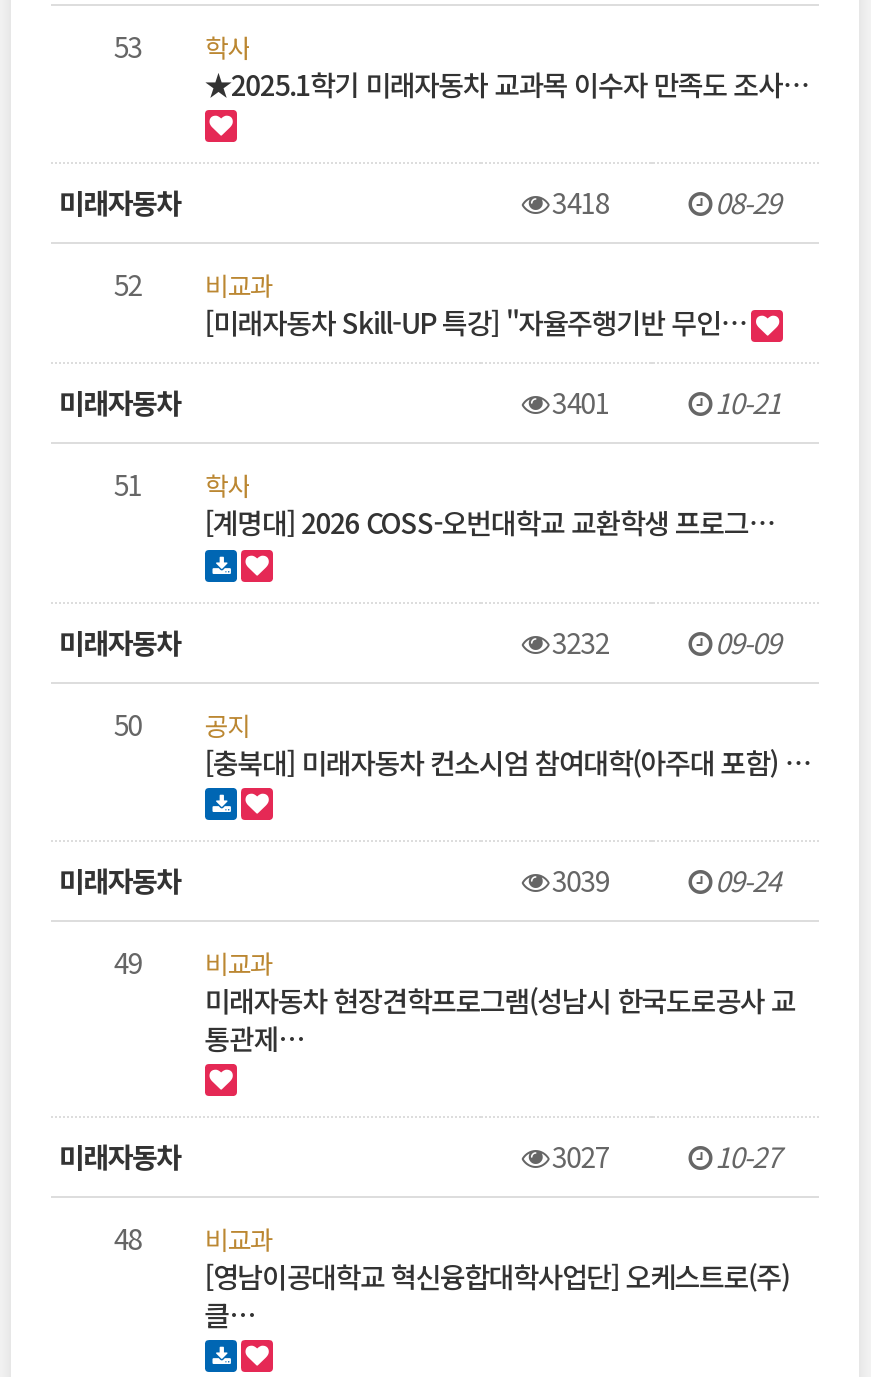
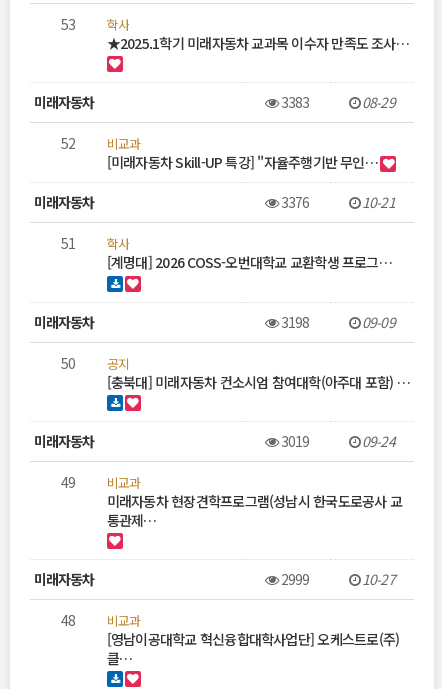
- 3418
+ 3383

- 3401
+ 3376

- 3232
+ 3198

- 3039
+ 3019

- 3027
+ 2999
